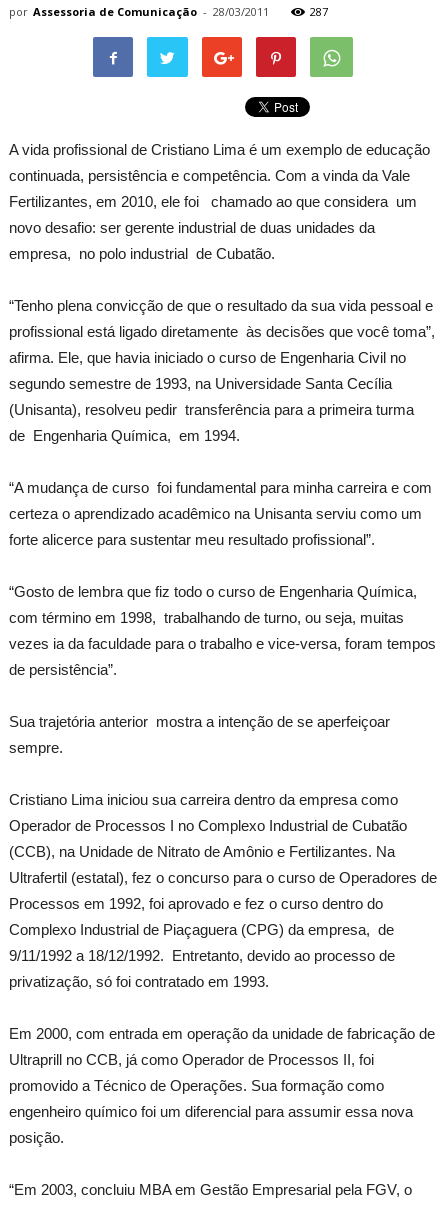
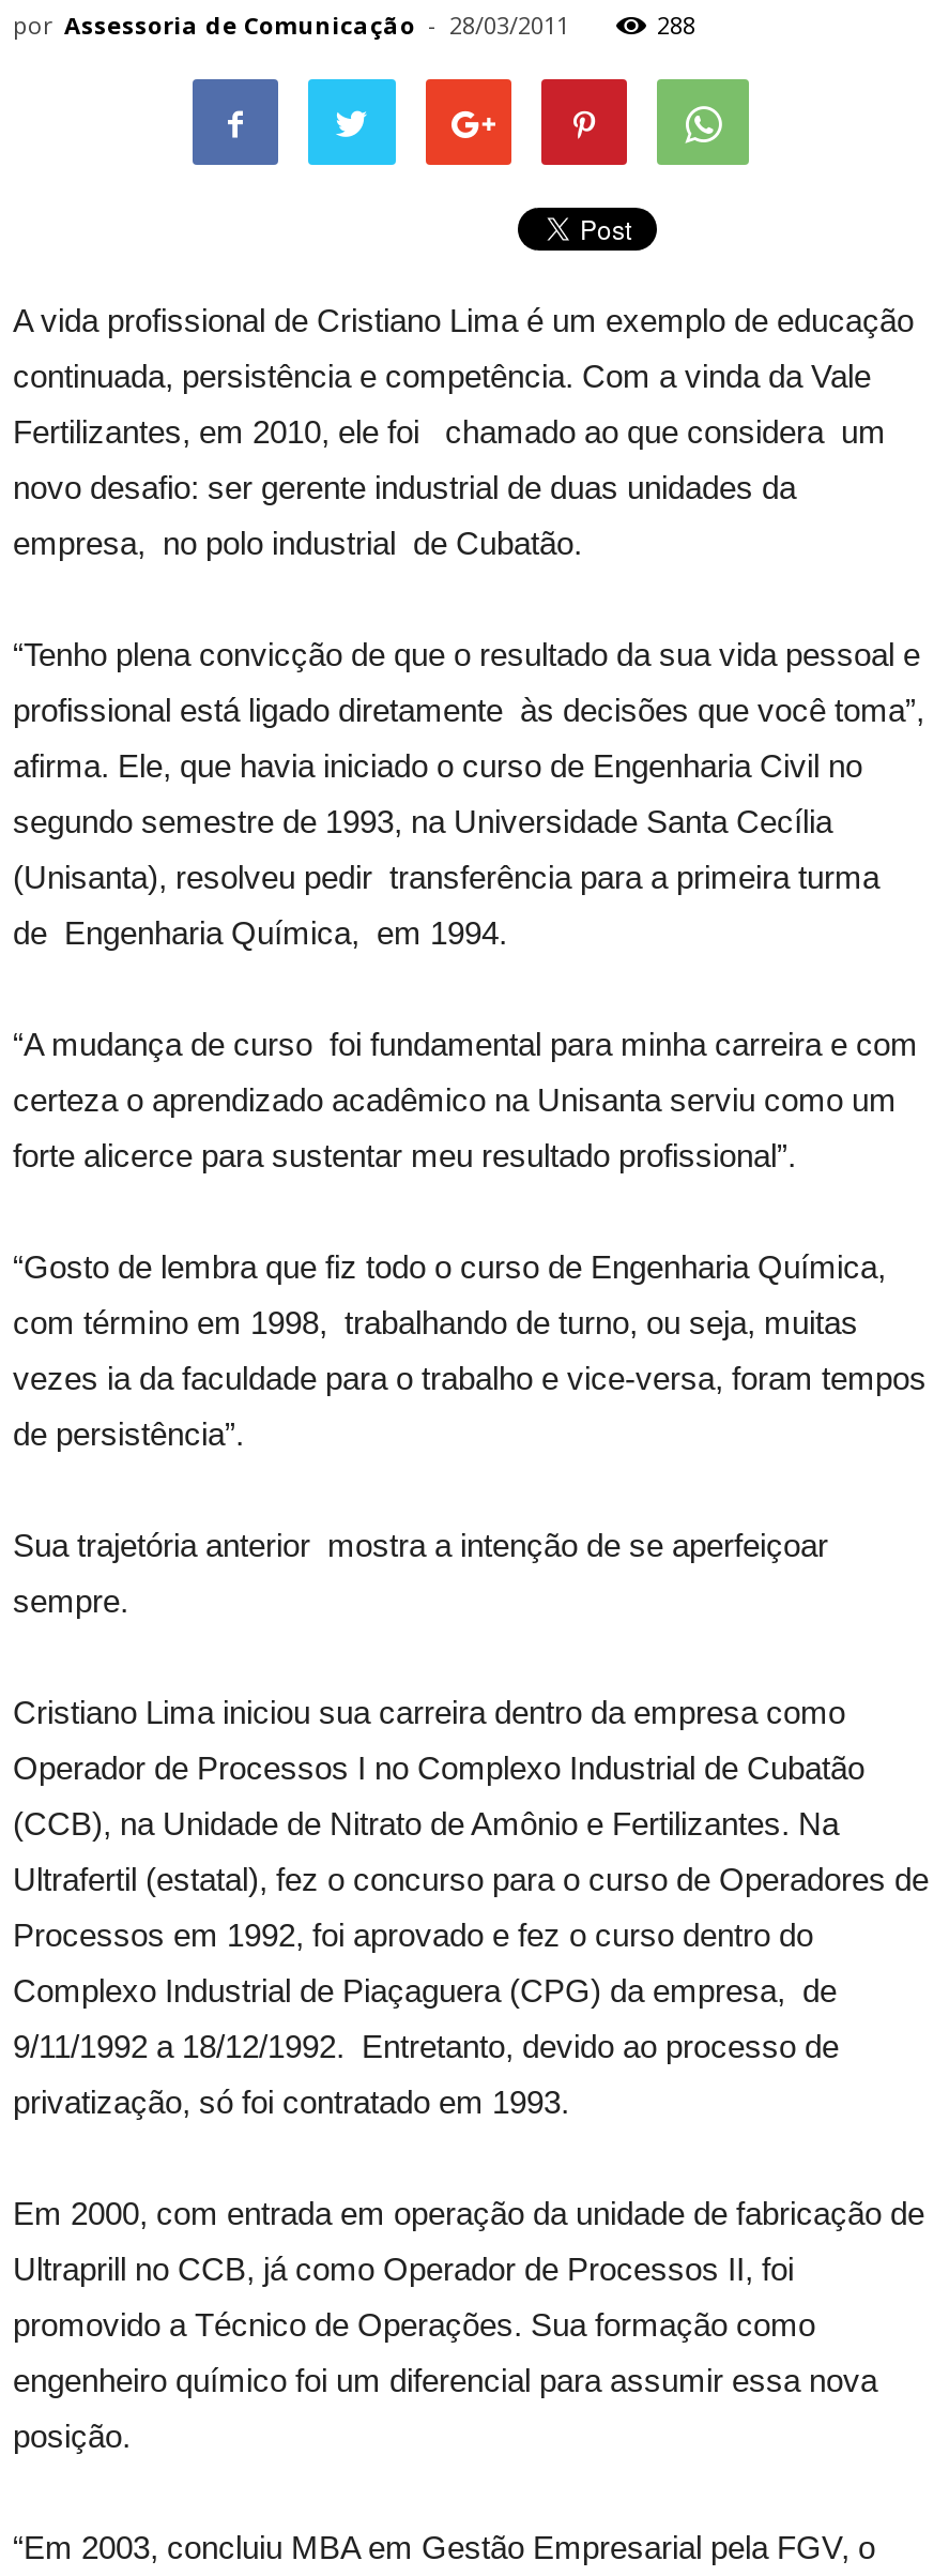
- 287
+ 288
